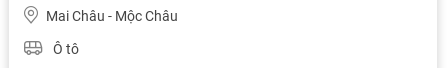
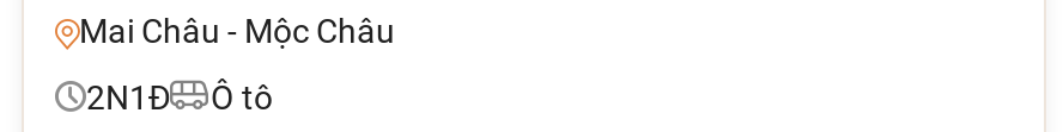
+ 2N1Đ
